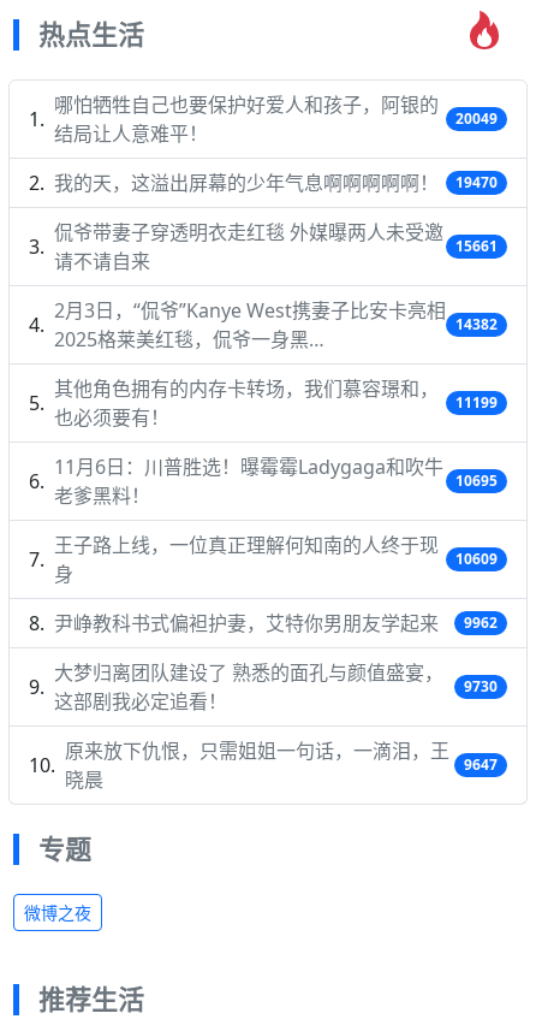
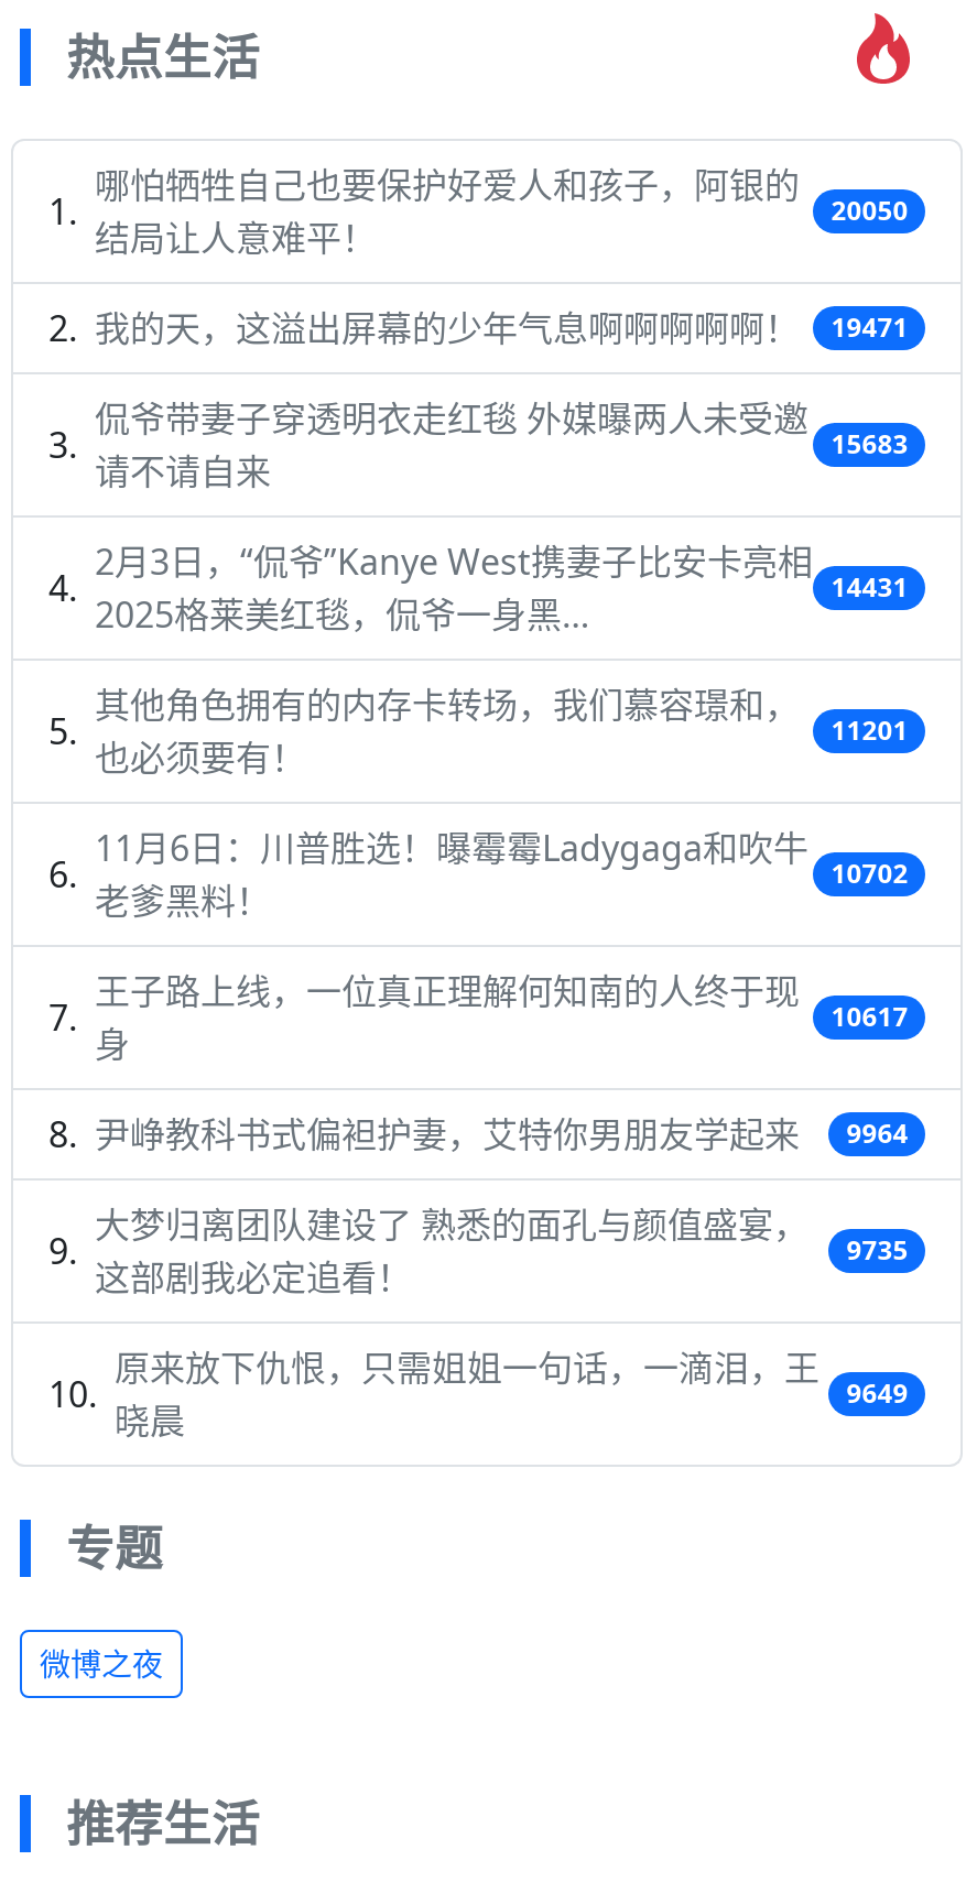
- 20049
+ 20050

- 我的天，这溢出屏幕的少年气息啊啊啊啊啊！ 19470
+ 我的天，这溢出屏幕的少年气息啊啊啊啊啊！ 19471

- 15661
+ 15683

- 14382
+ 14431

- 11199
+ 11201

- 10695
+ 10702

- 10609
+ 10617

- 9962
+ 9964

- 9730
+ 9735

- 9647
+ 9649
